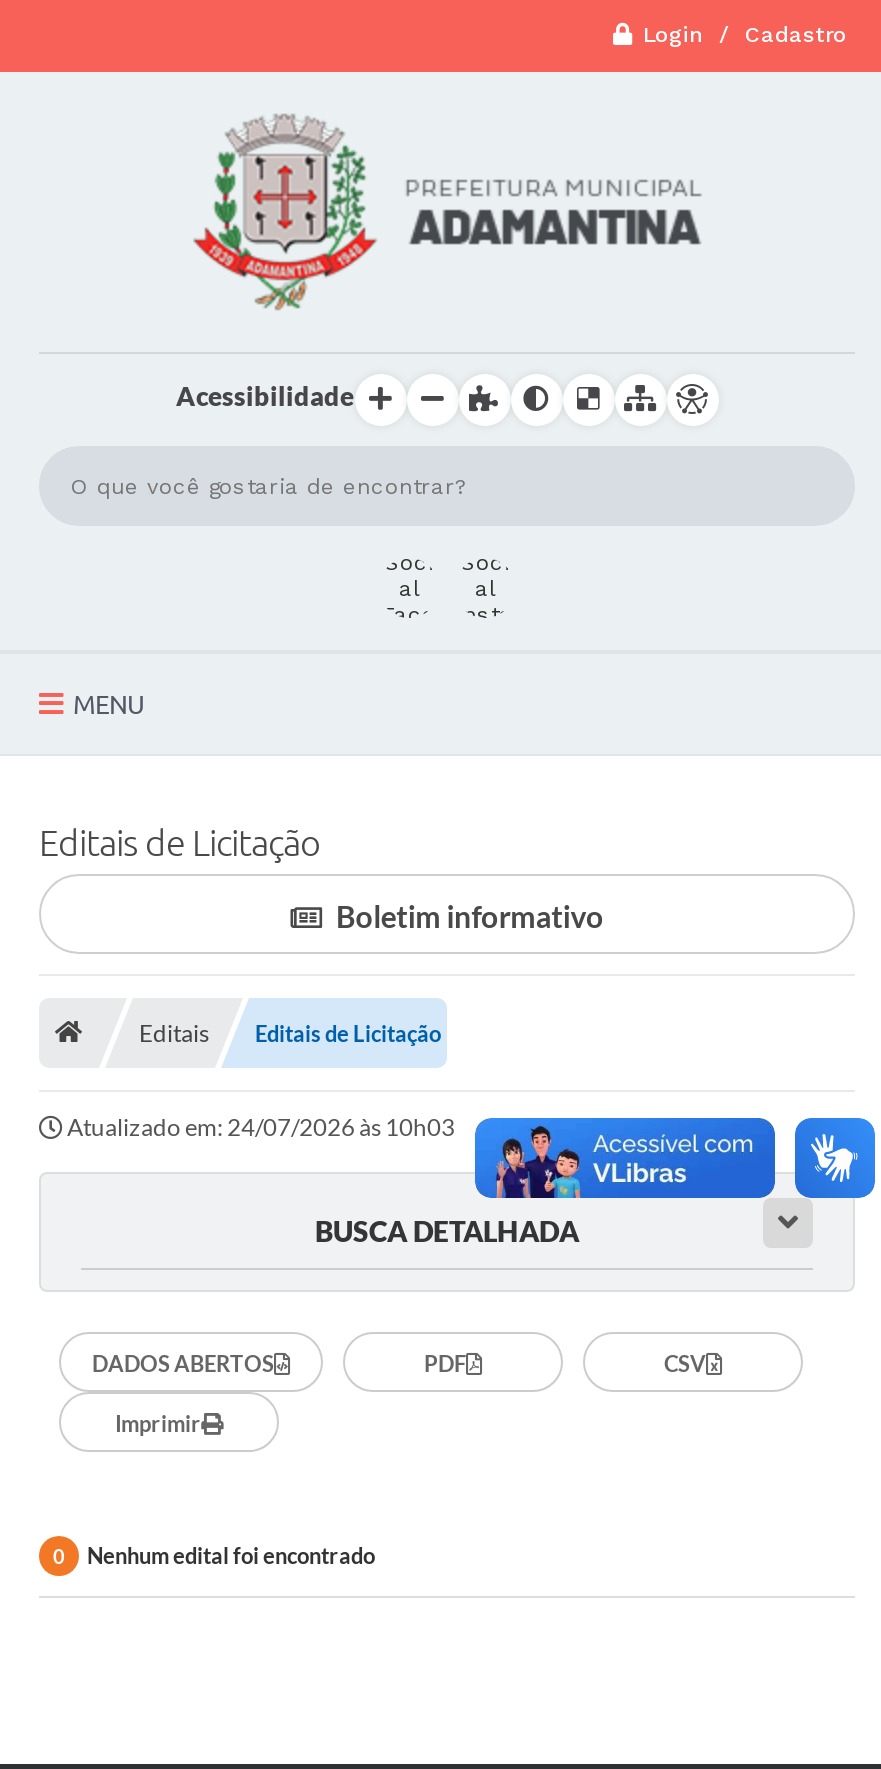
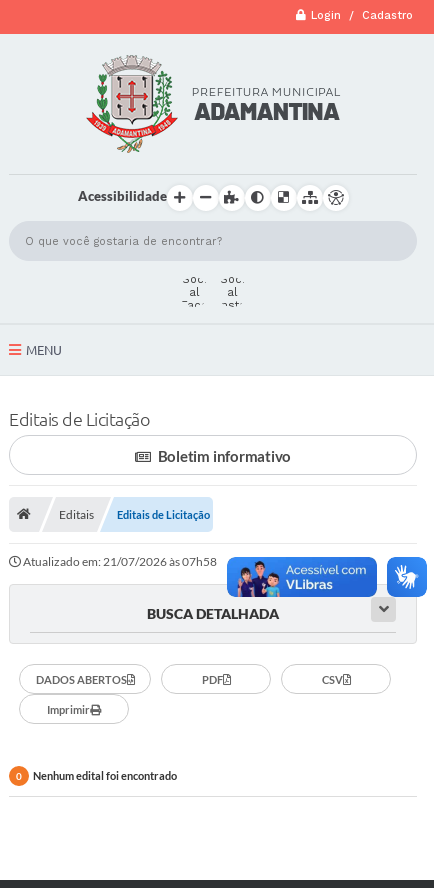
- Atualizado em: 24/07/2026 às 10h03
+ Atualizado em: 21/07/2026 às 07h58
